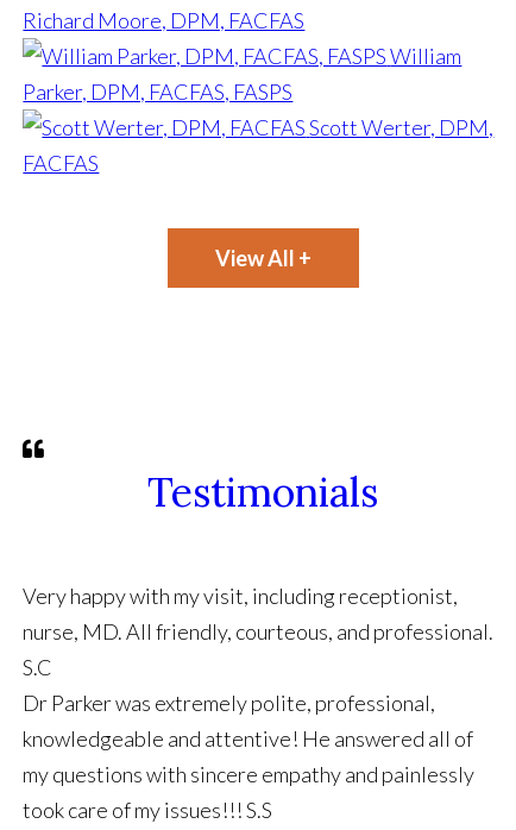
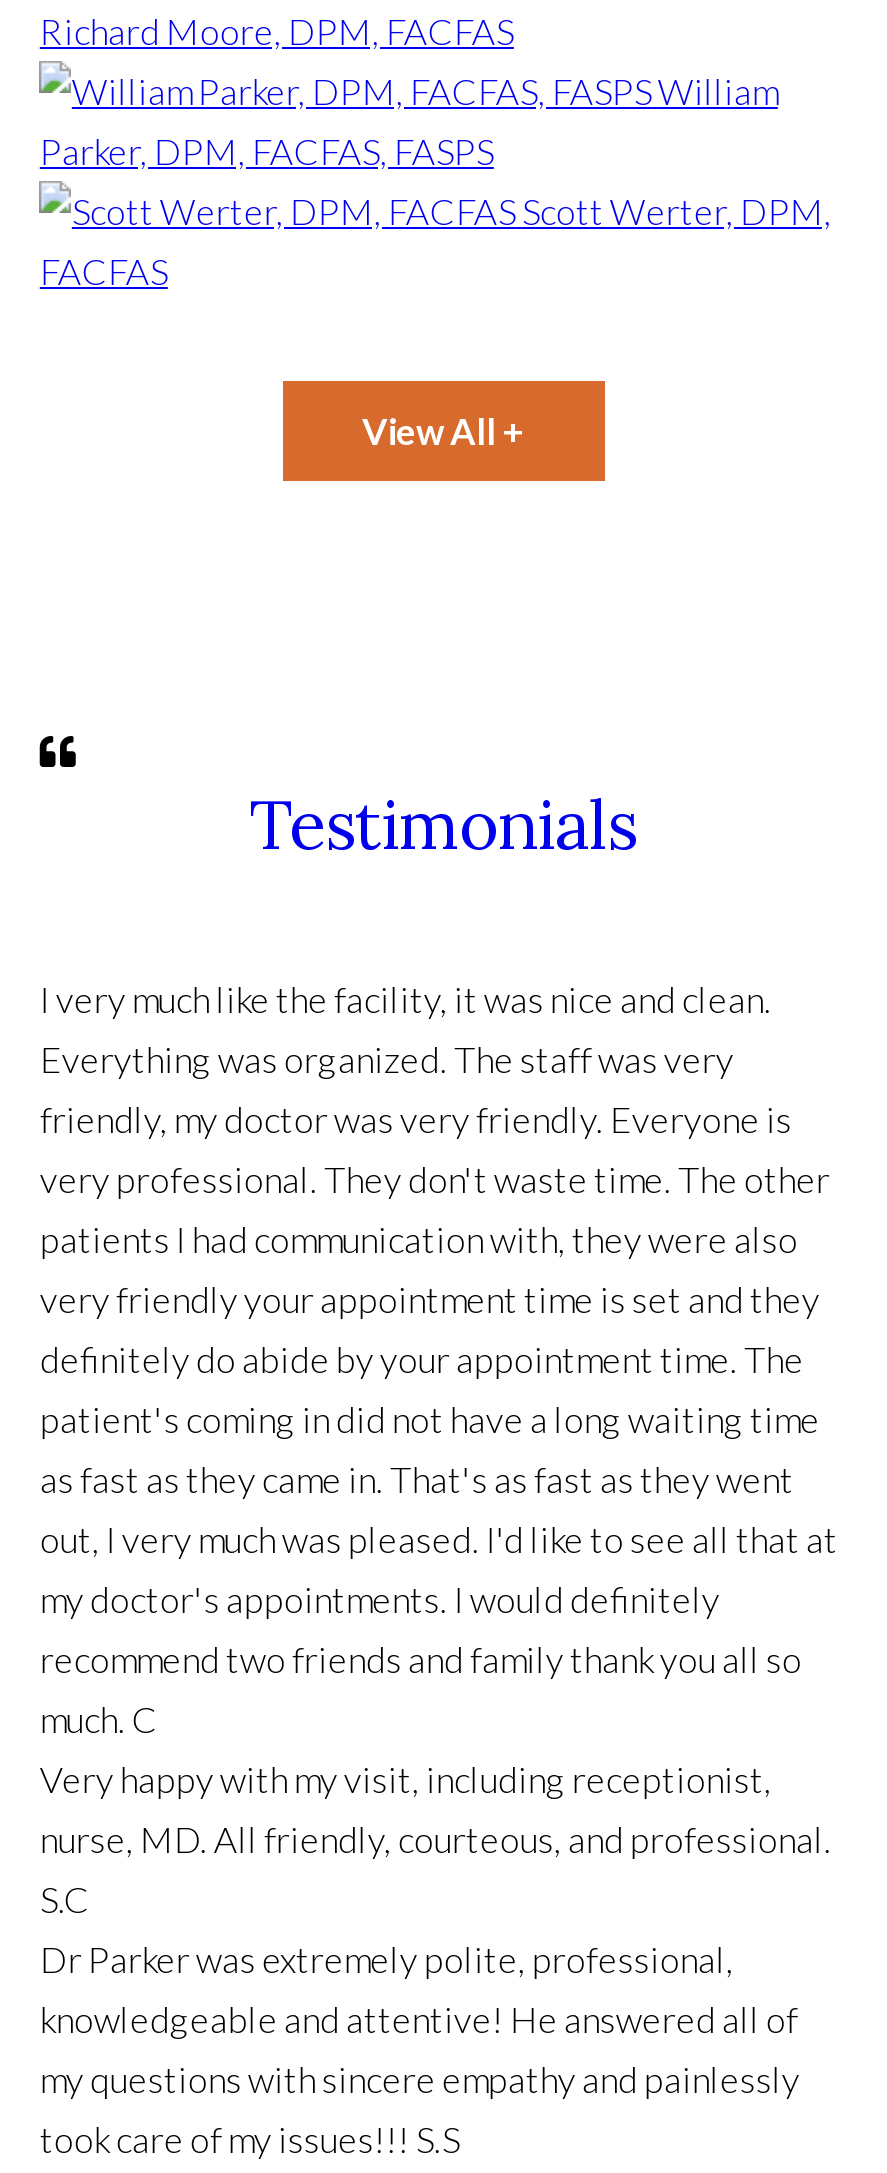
+ I very much like the facility, it was nice and clean.
+ Everything was organized. The staff was very
+ friendly, my doctor was very friendly. Everyone is
+ very professional. They don't waste time. The other
+ patients I had communication with, they were also
+ very friendly your appointment time is set and they
+ definitely do abide by your appointment time. The
+ patient's coming in did not have a long waiting time
+ as fast as they came in. That's as fast as they went
+ out, I very much was pleased. I'd like to see all that at
+ my doctor's appointments. I would definitely
+ recommend two friends and family thank you all so
+ much. C
